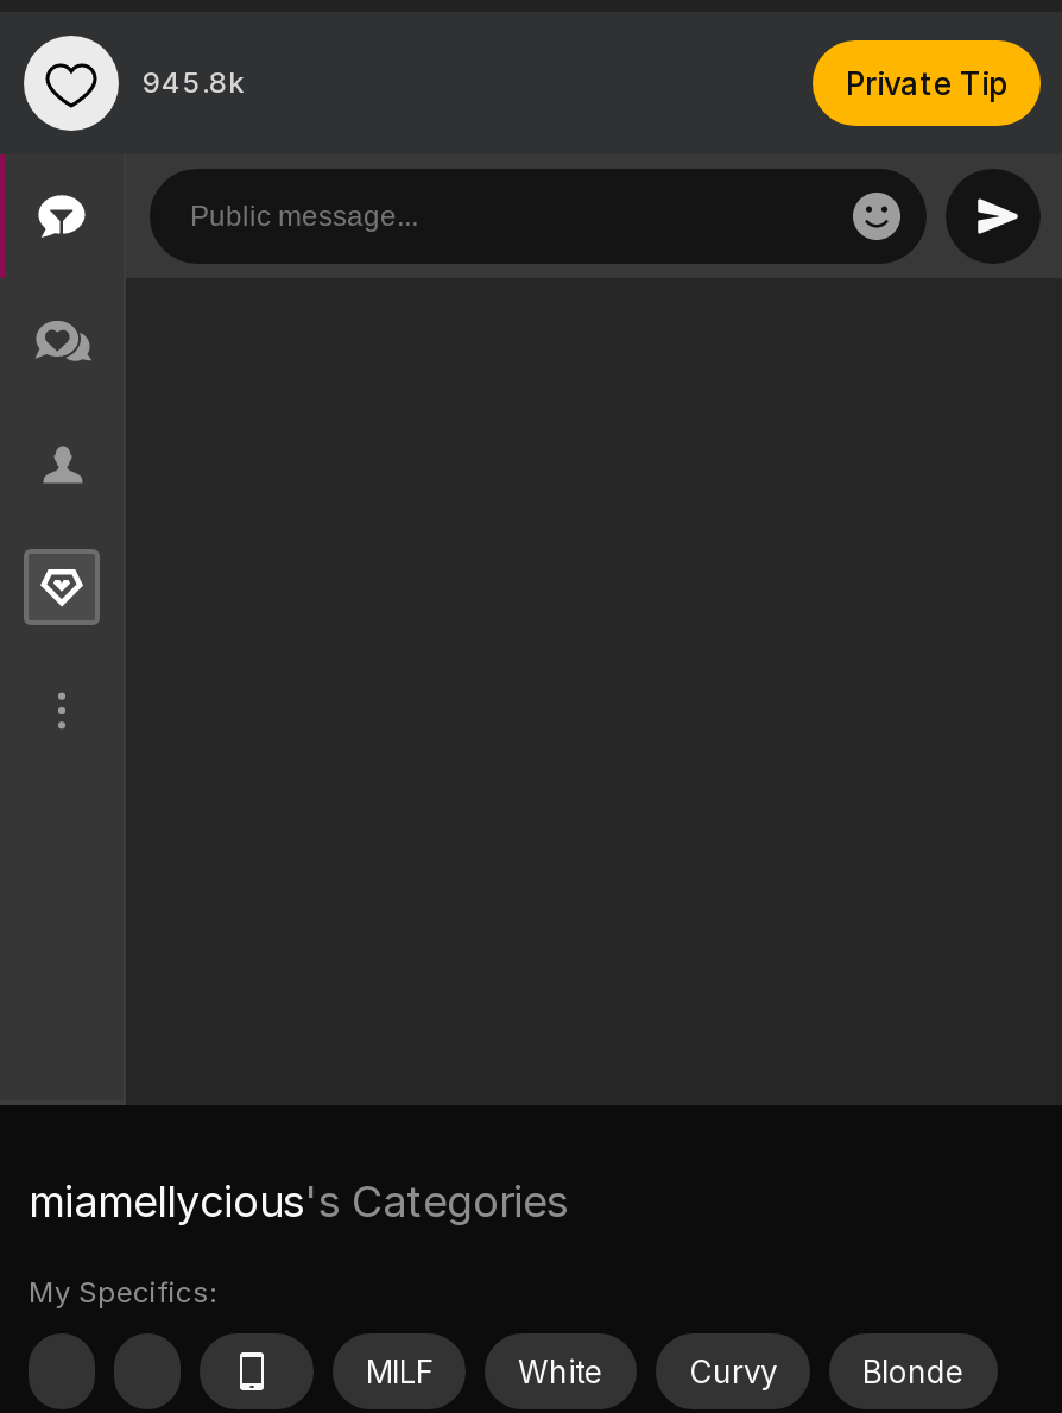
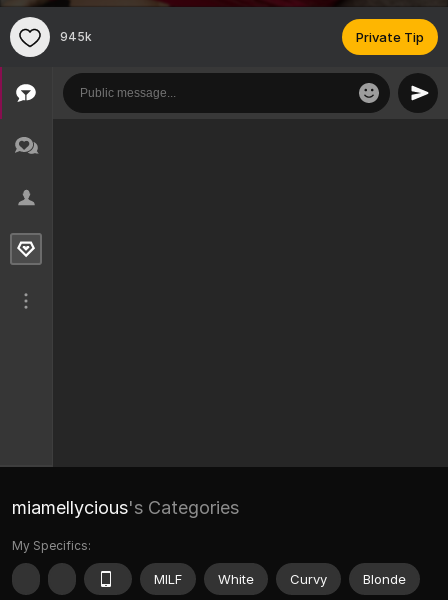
- 945.8k
+ 945k
